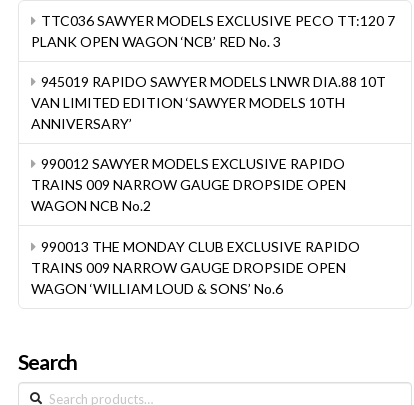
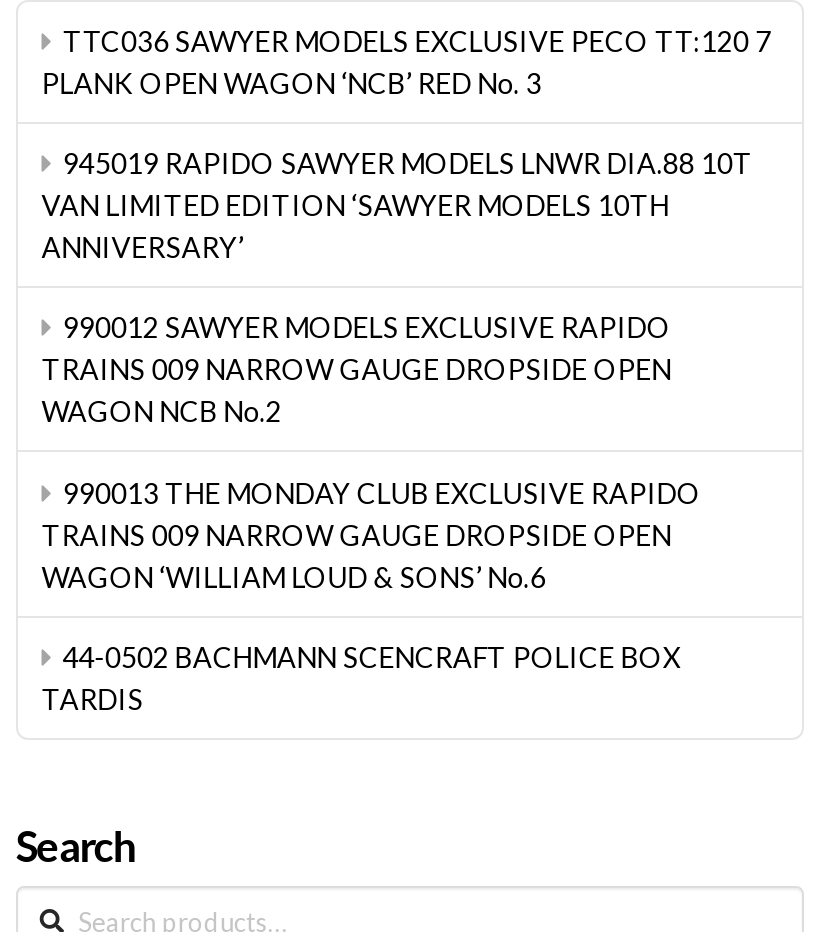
+ 44-0502 BACHMANN SCENCRAFT POLICE BOX
+ TARDIS
